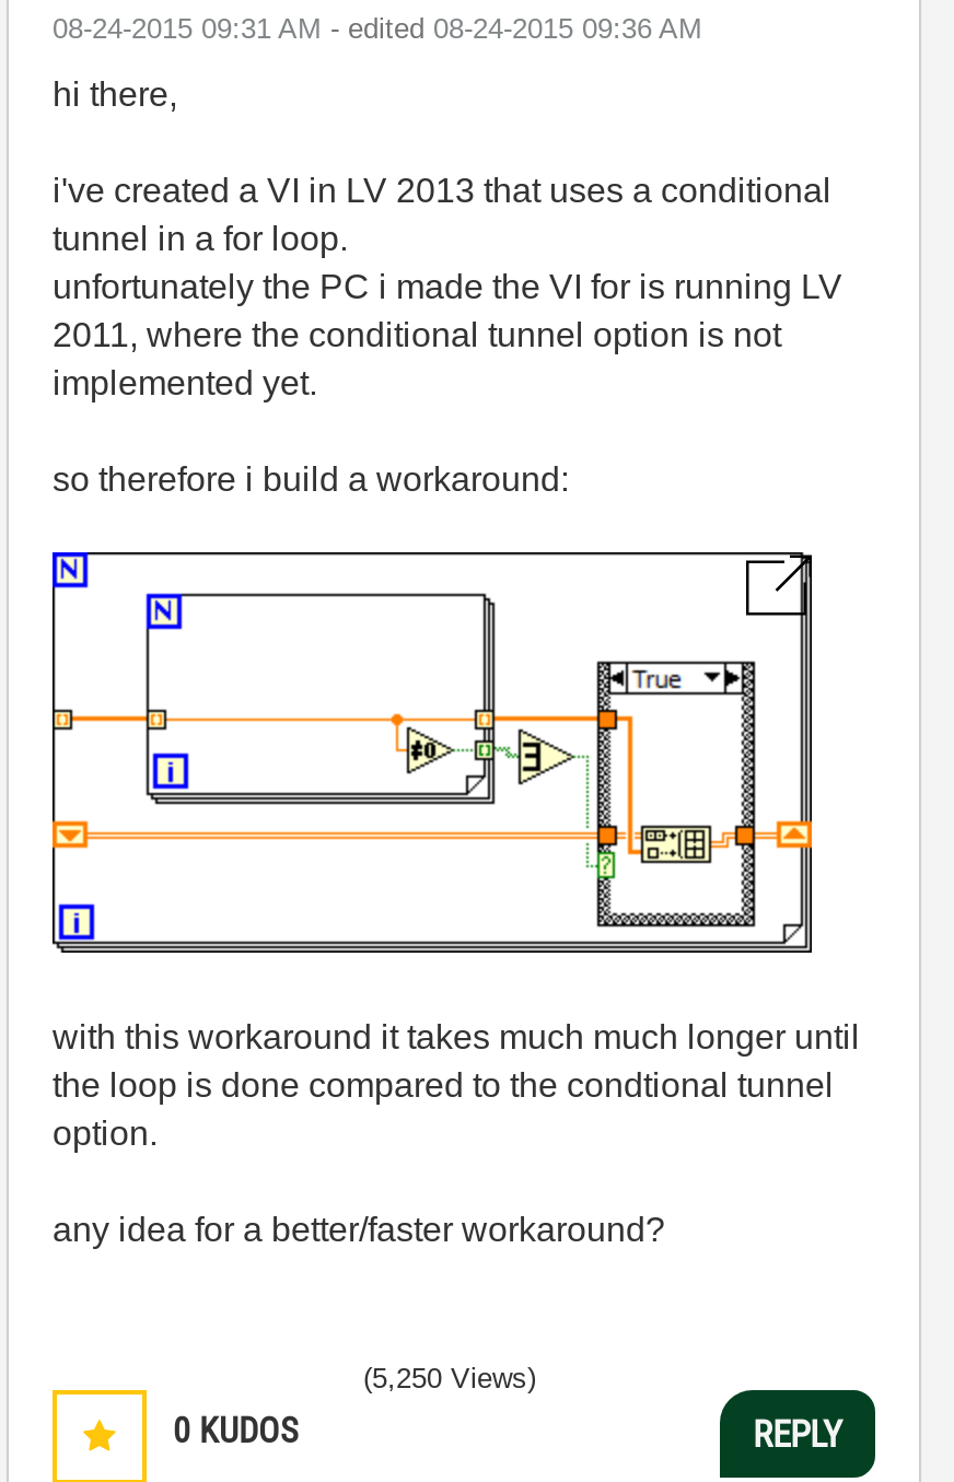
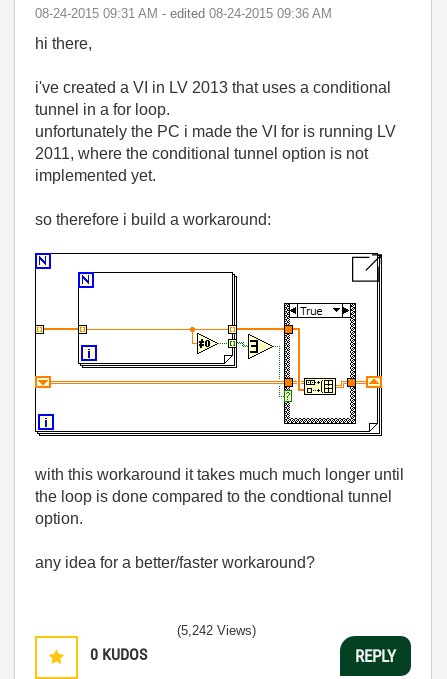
- (5,250 Views)
+ (5,242 Views)
